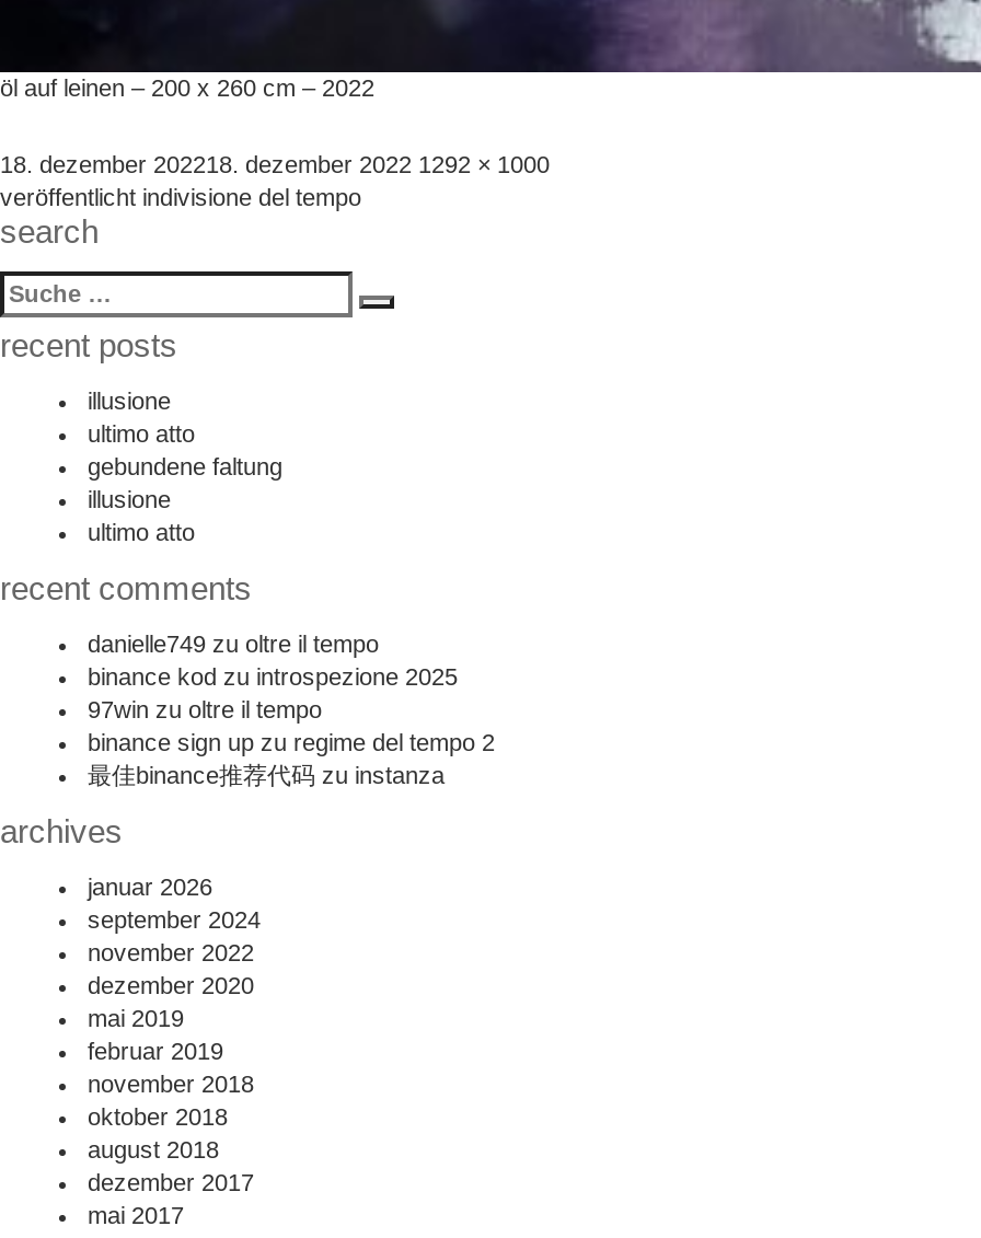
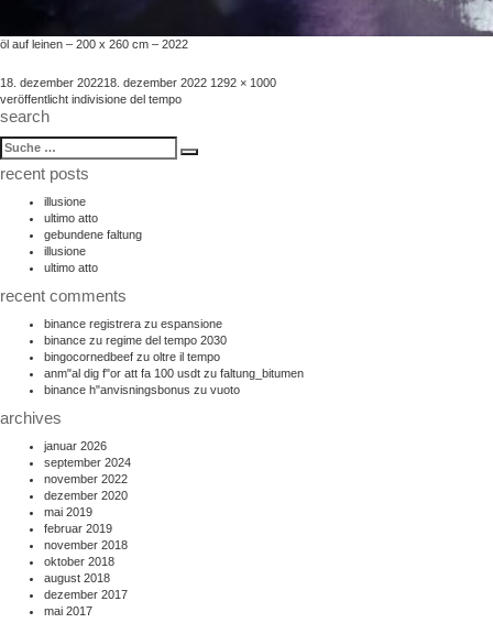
- danielle749 zu oltre il tempo
- binance kod zu introspezione 2025
- 97win zu oltre il tempo
- binance sign up zu regime del tempo 2
- 最佳binance推荐代码zu instanza
+ binance registrera zu espansione
+ binance zu regime del tempo 2030
+ bingocornedbeef zu oltre il tempo
+ anm"al dig f"or att fa 100 usdt zu faltung_bitumen
+ binance h"anvisningsbonus zu vuoto
